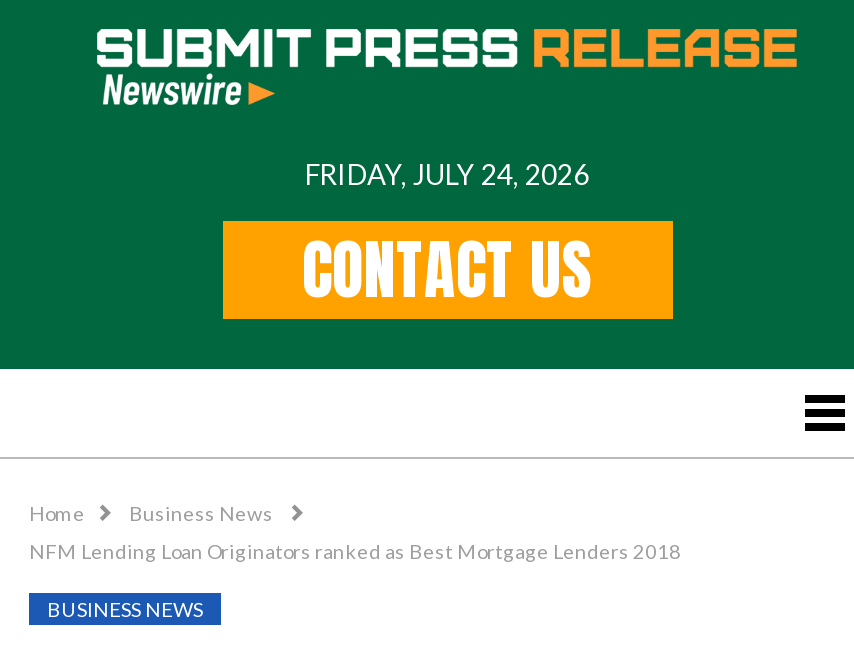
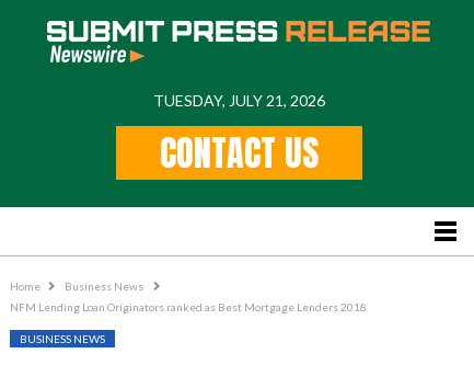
- FRIDAY, JULY 24, 2026
+ TUESDAY, JULY 21, 2026
